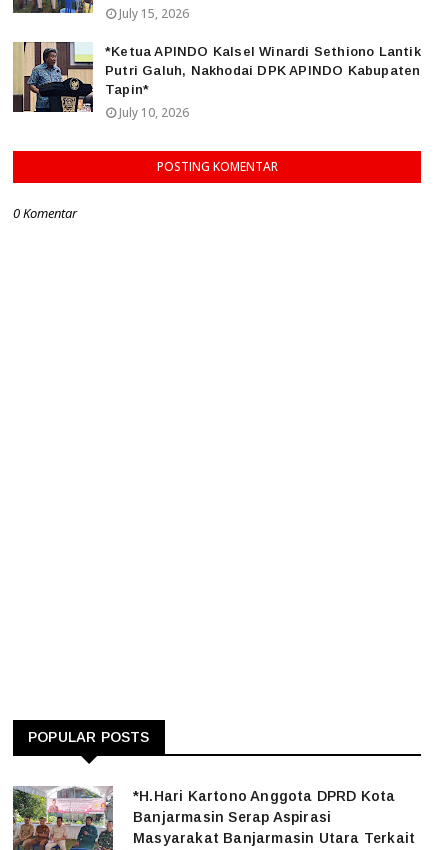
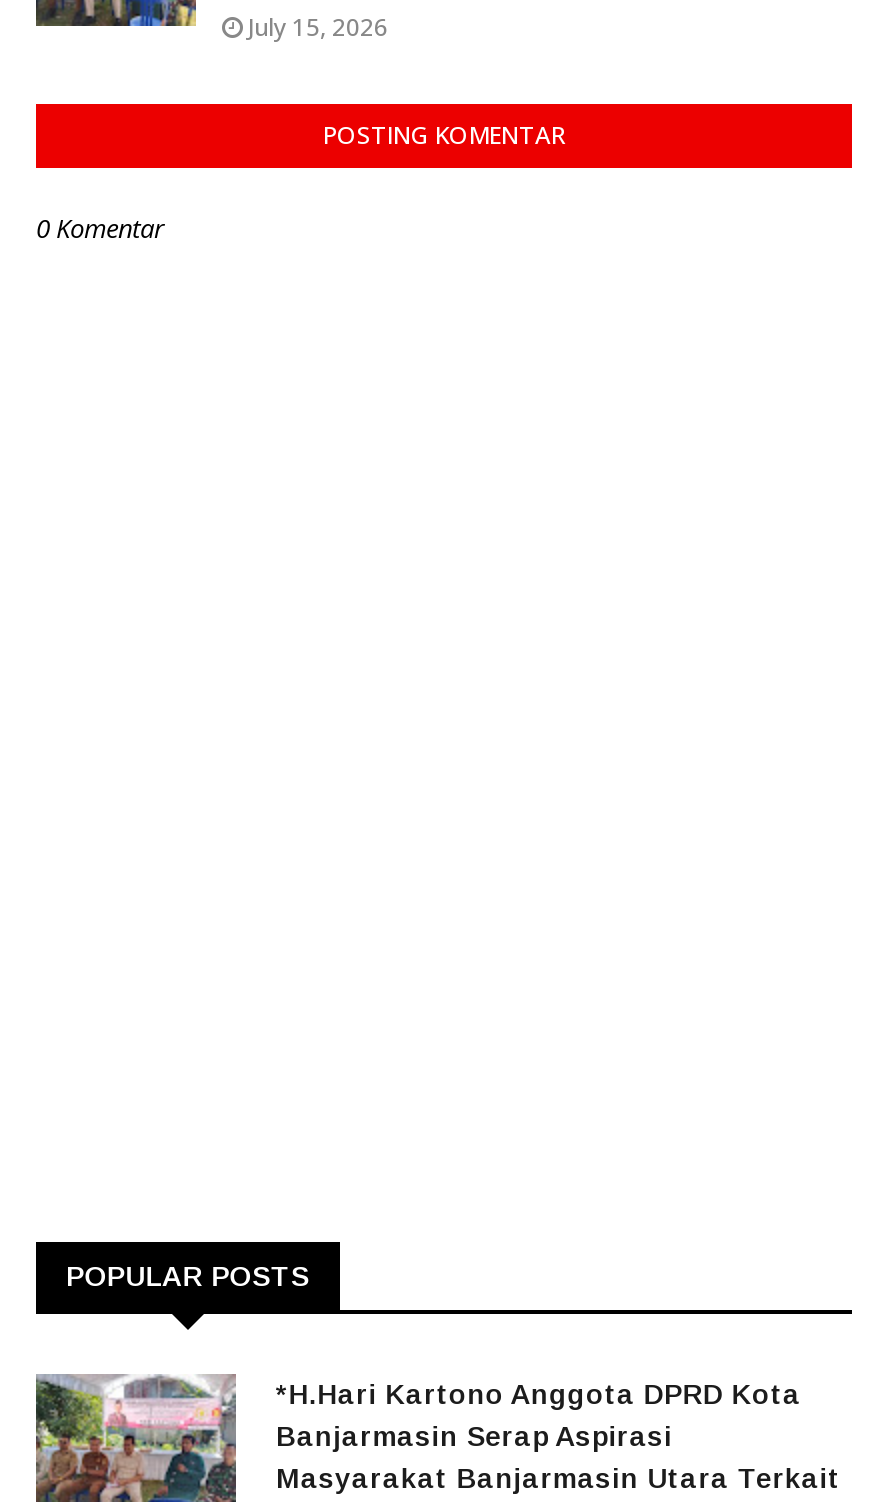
- [image]
- *Ketua APINDO Kalsel Winardi Sethiono Lantik
- Putri Galuh, Nakhodai DPK APINDO Kabupaten
- Tapin*
- July 10, 2026
